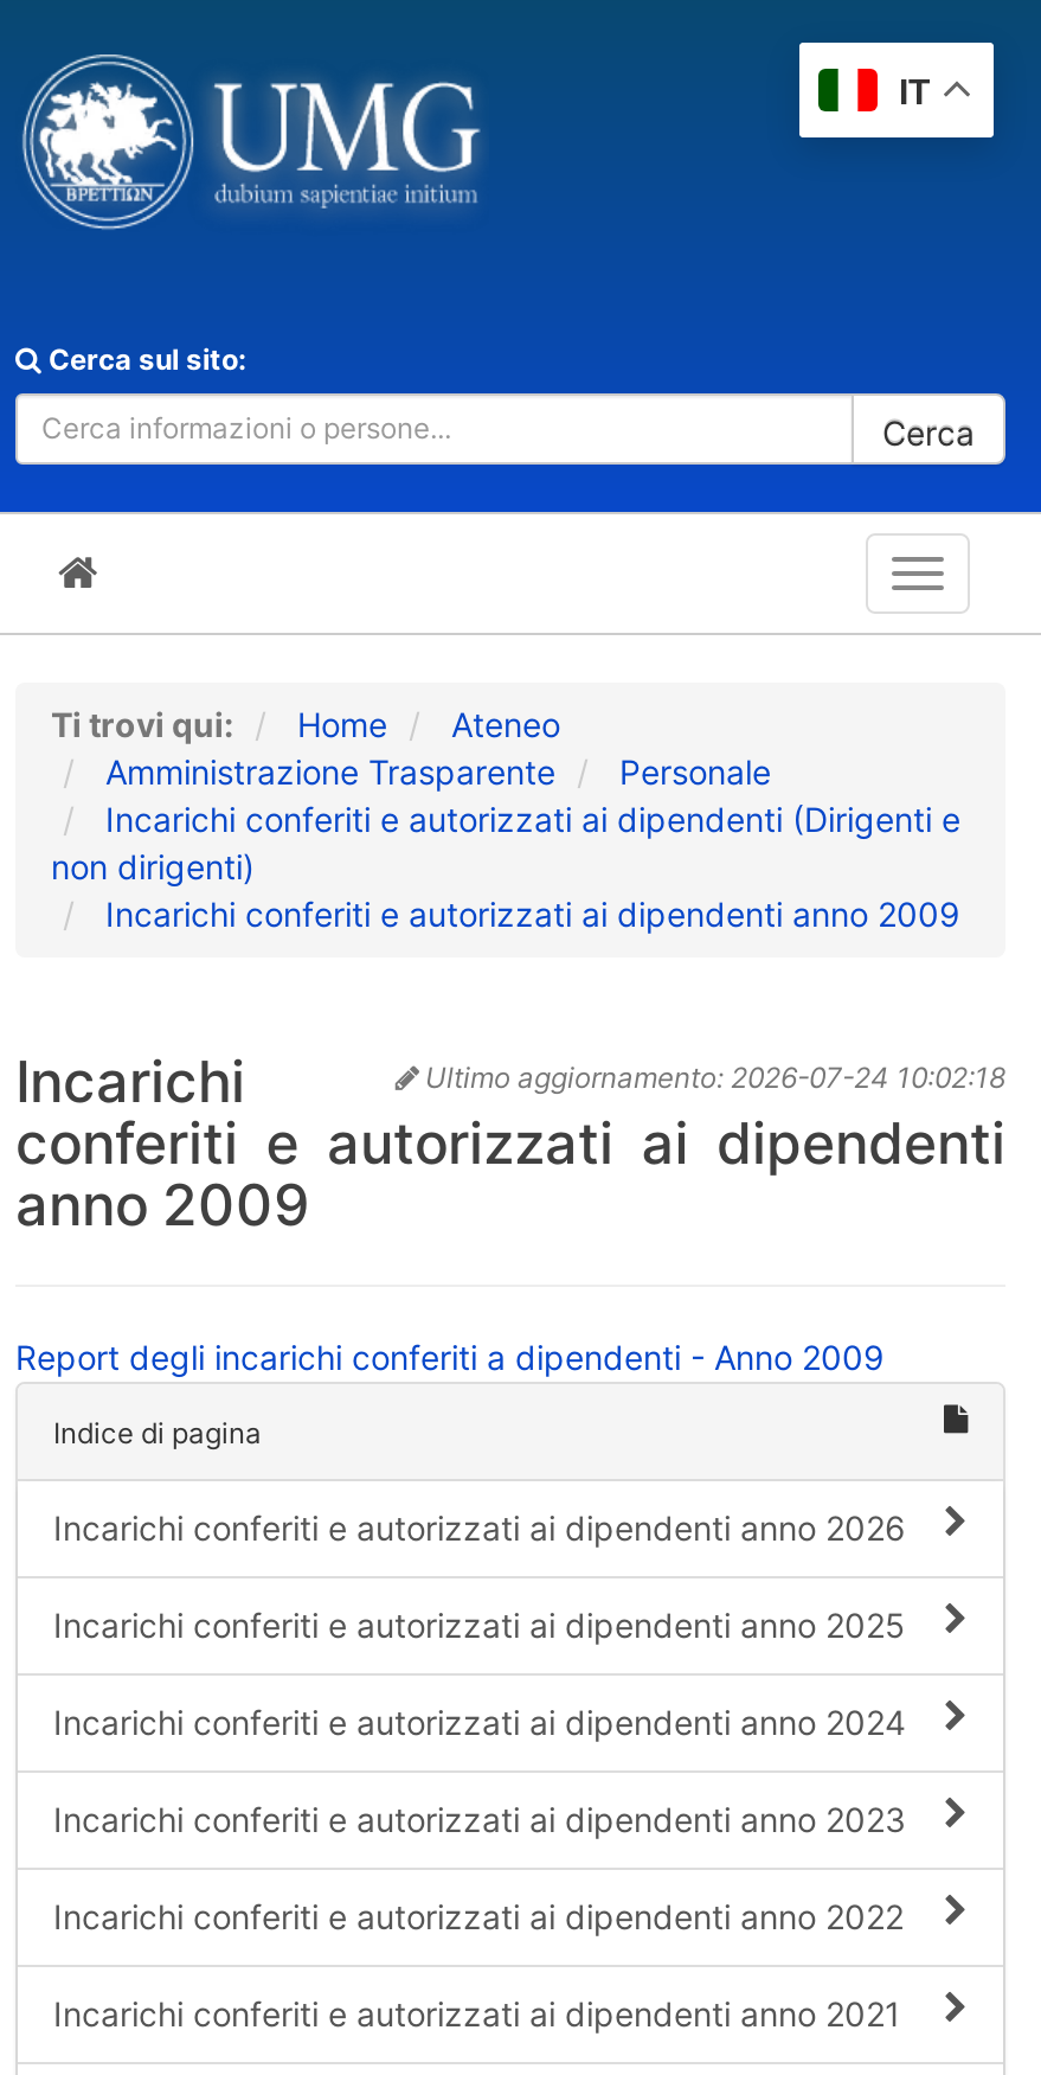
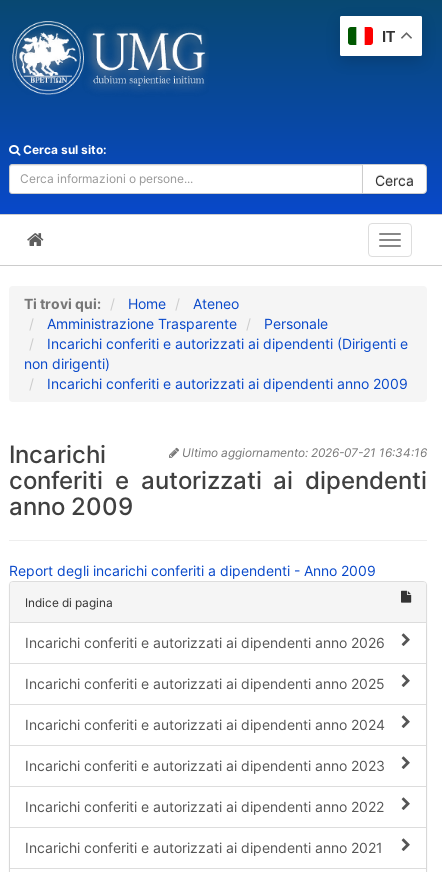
- Ultimo aggiornamento: 2026-07-24 10:02:18
+ Ultimo aggiornamento: 2026-07-21 16:34:16
